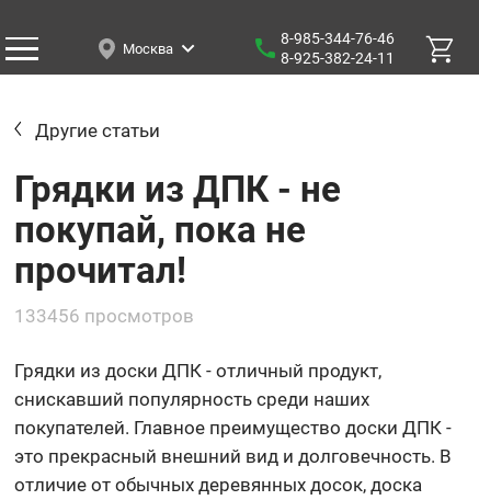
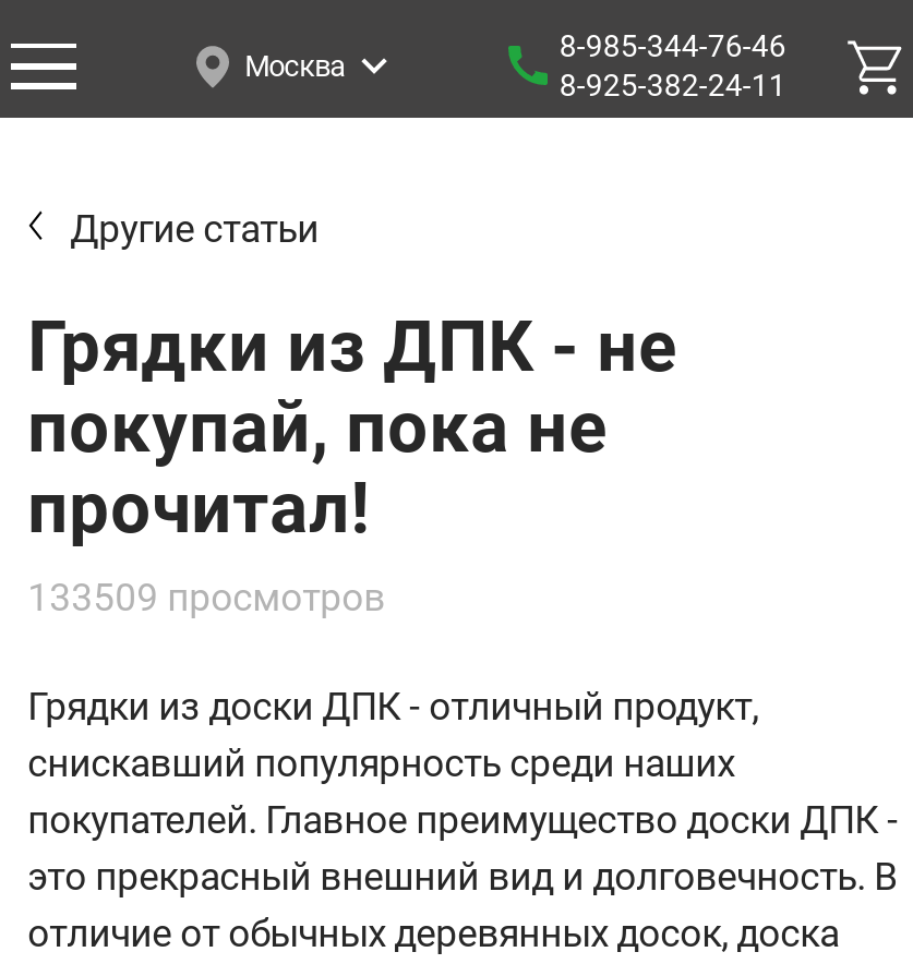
- 133456 просмотров
+ 133509 просмотров
